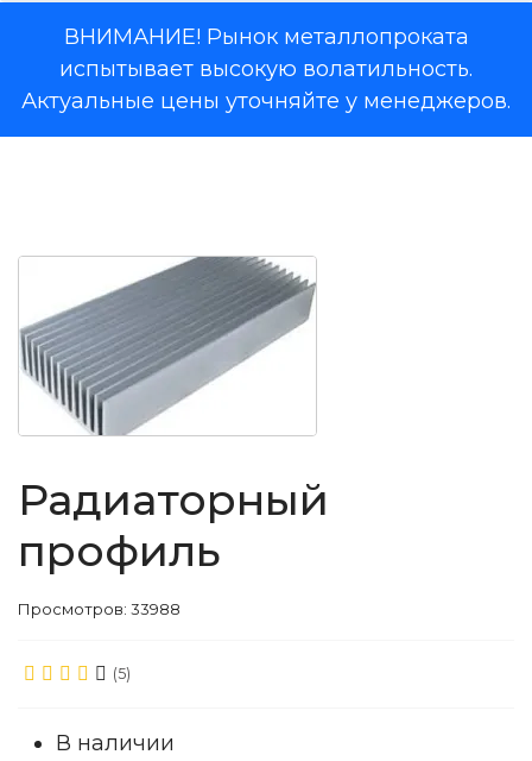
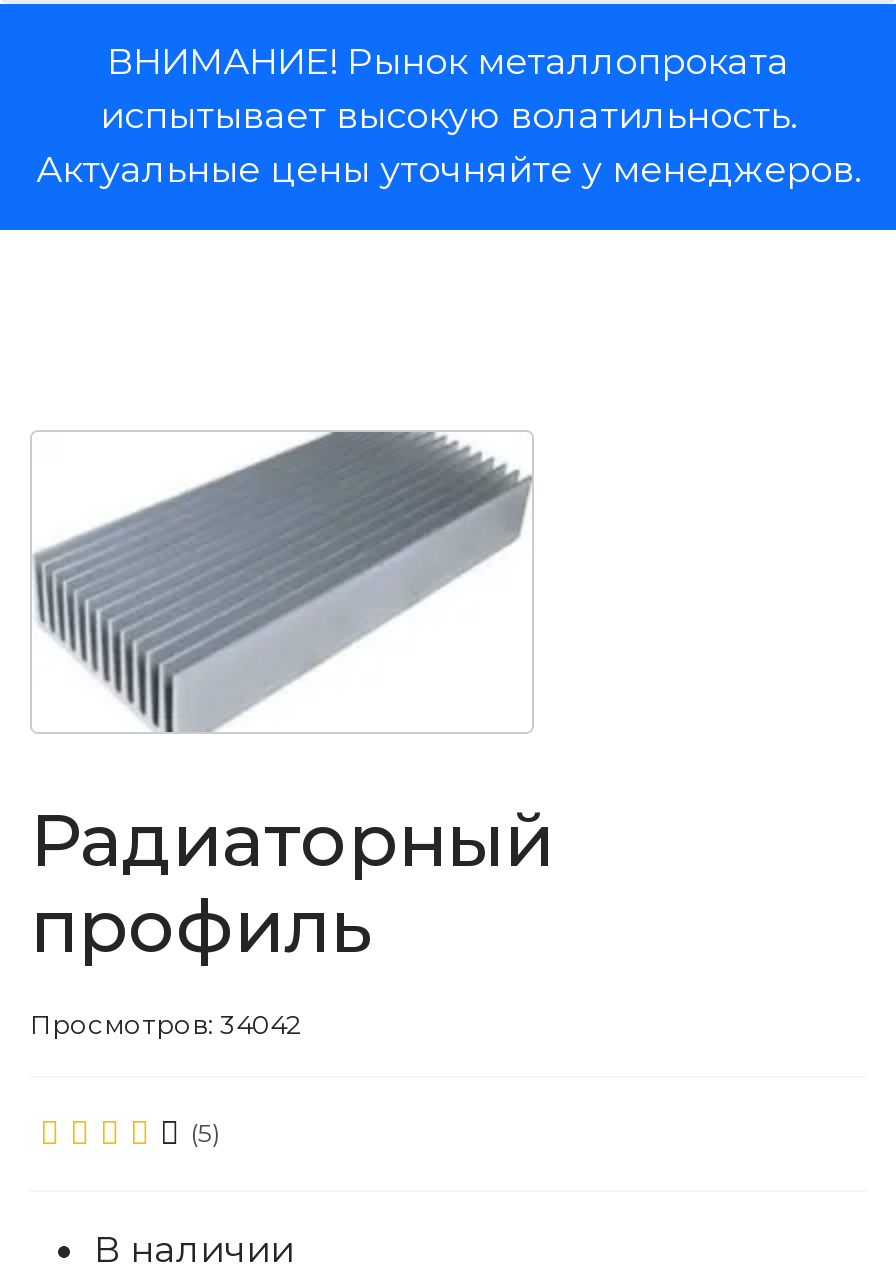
- Просмотров: 33988
+ Просмотров: 34042
